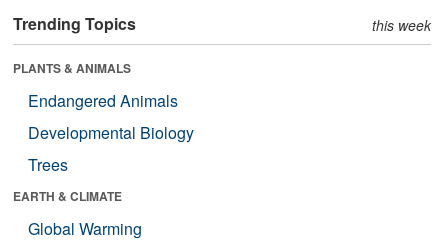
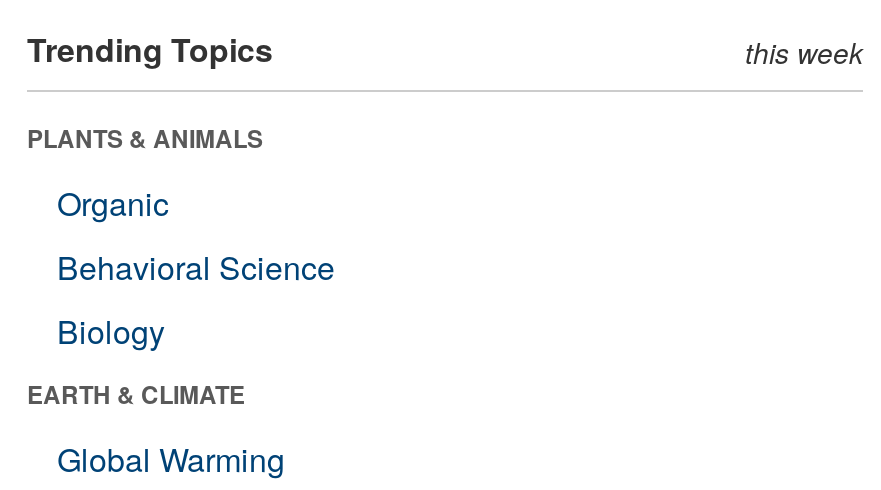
- Endangered Animals
- Developmental Biology
- Trees
+ Organic
+ Behavioral Science
+ Biology
